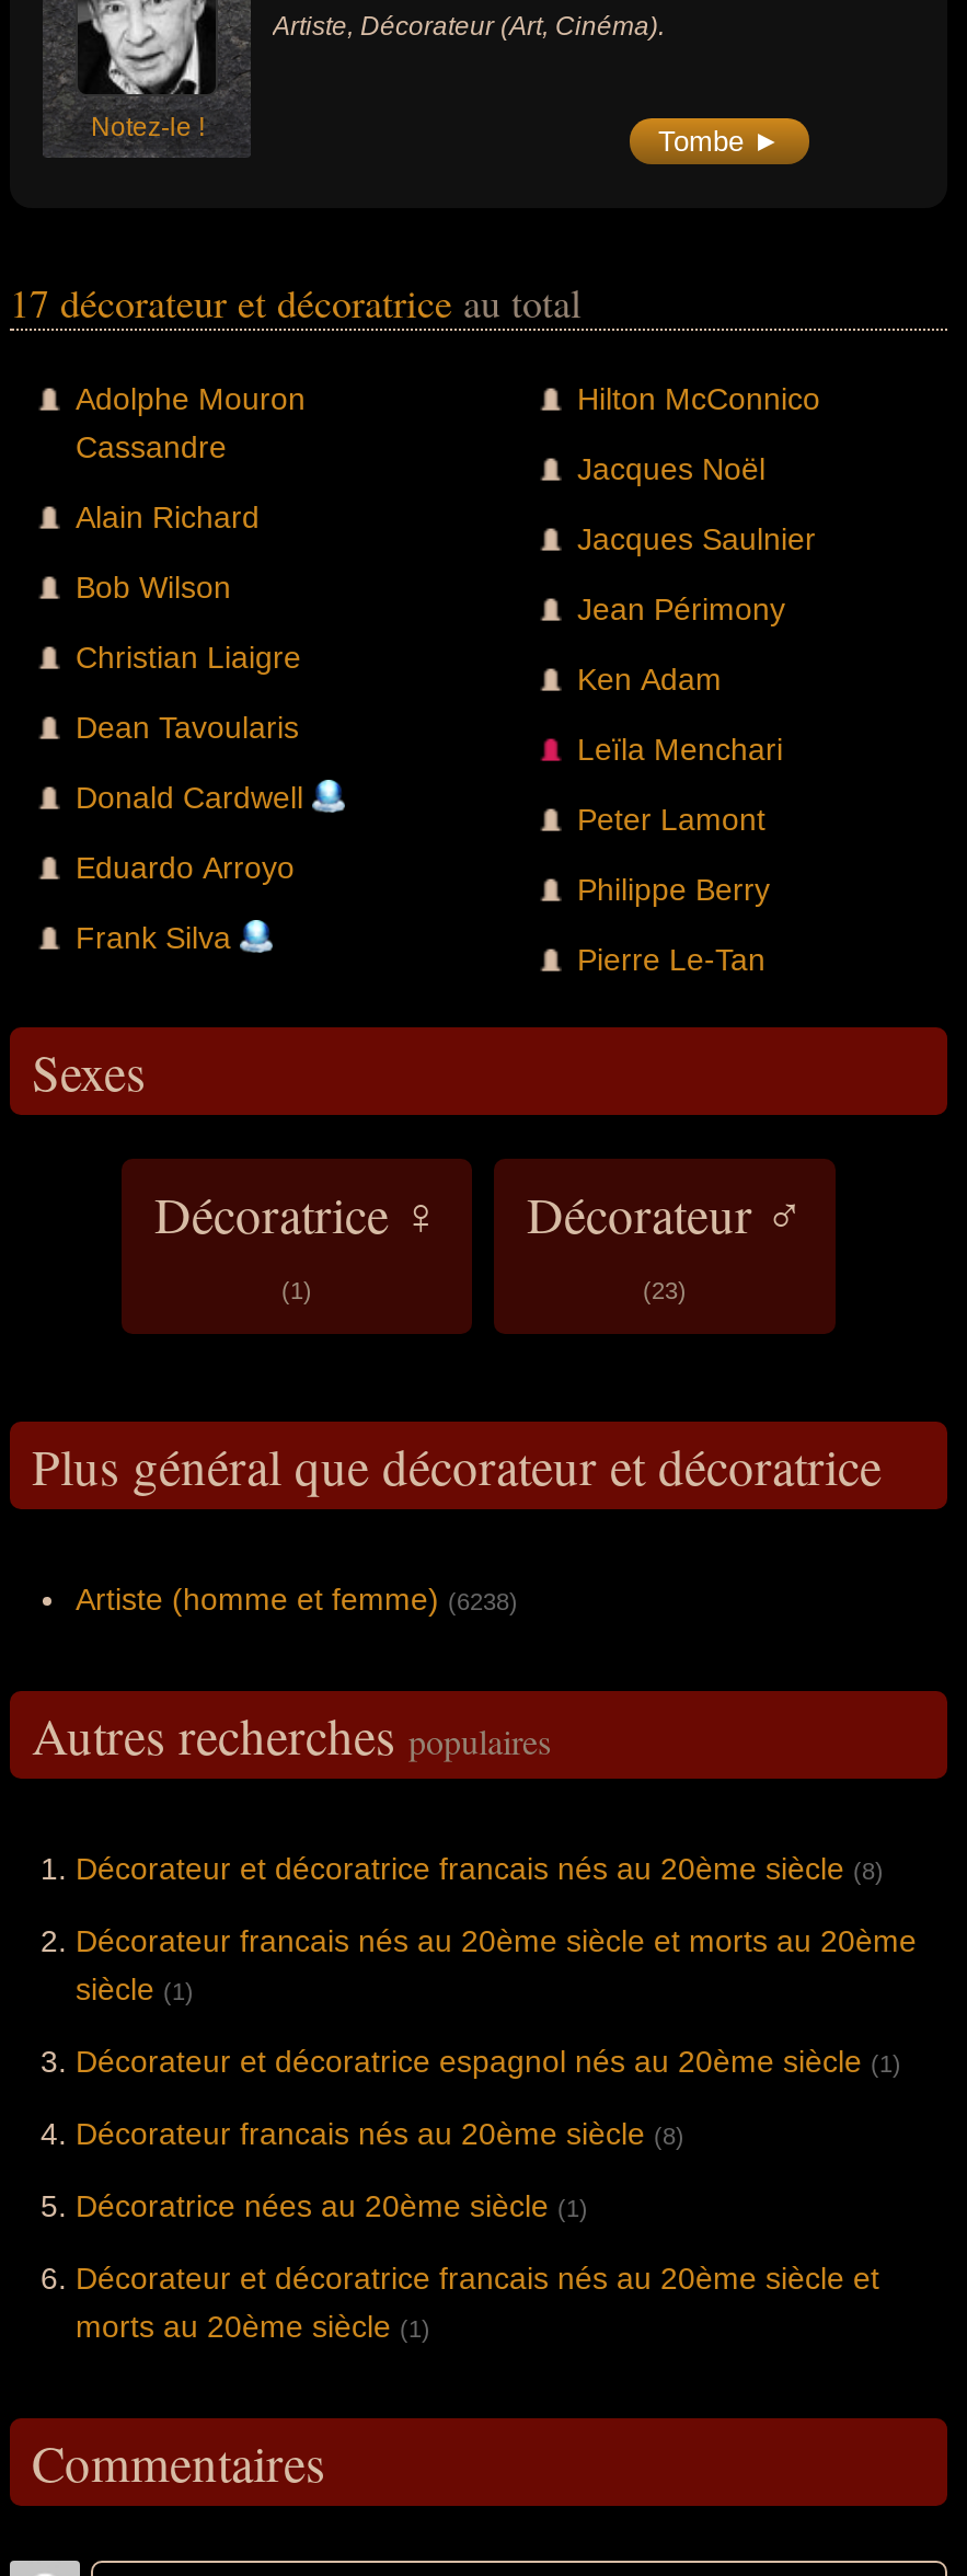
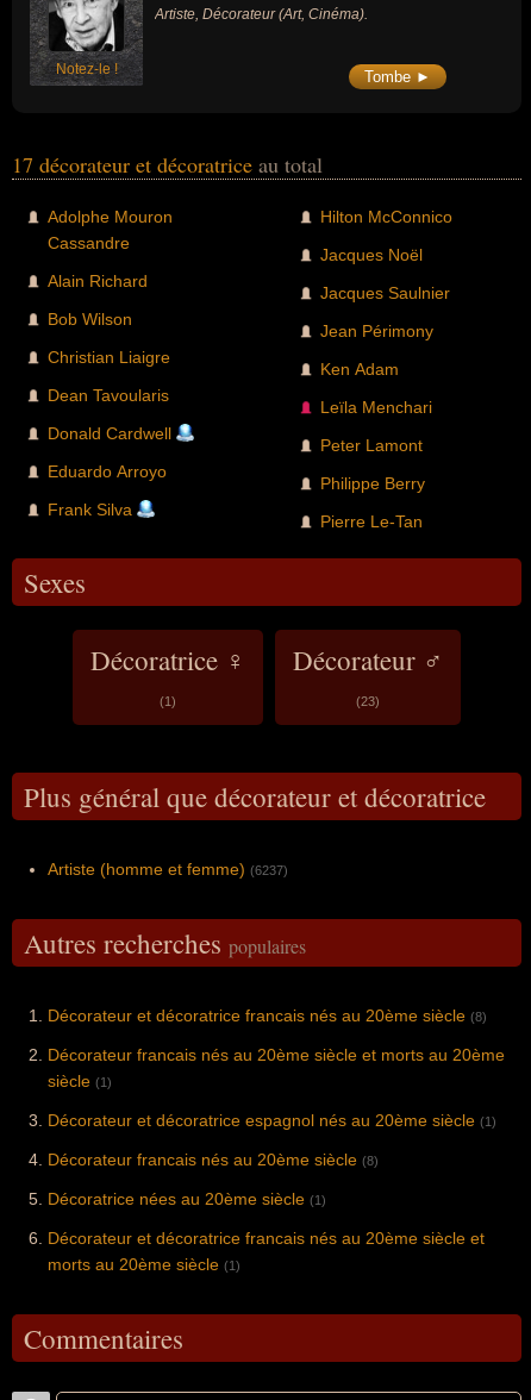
- Artiste (homme et femme) (6238)
+ Artiste (homme et femme) (6237)
